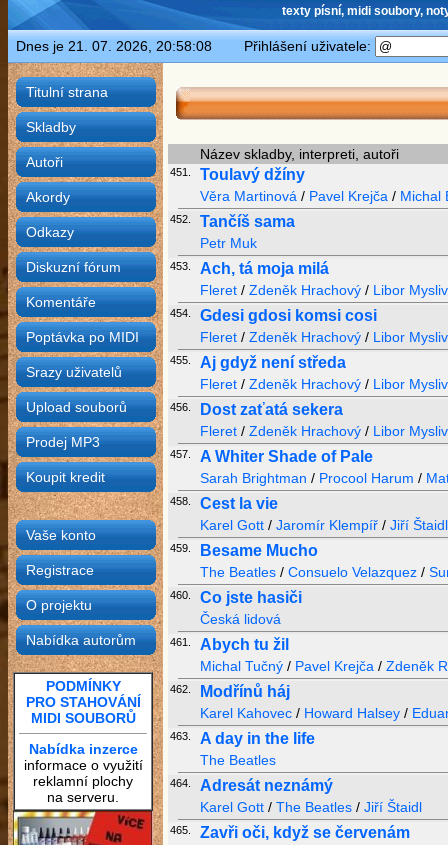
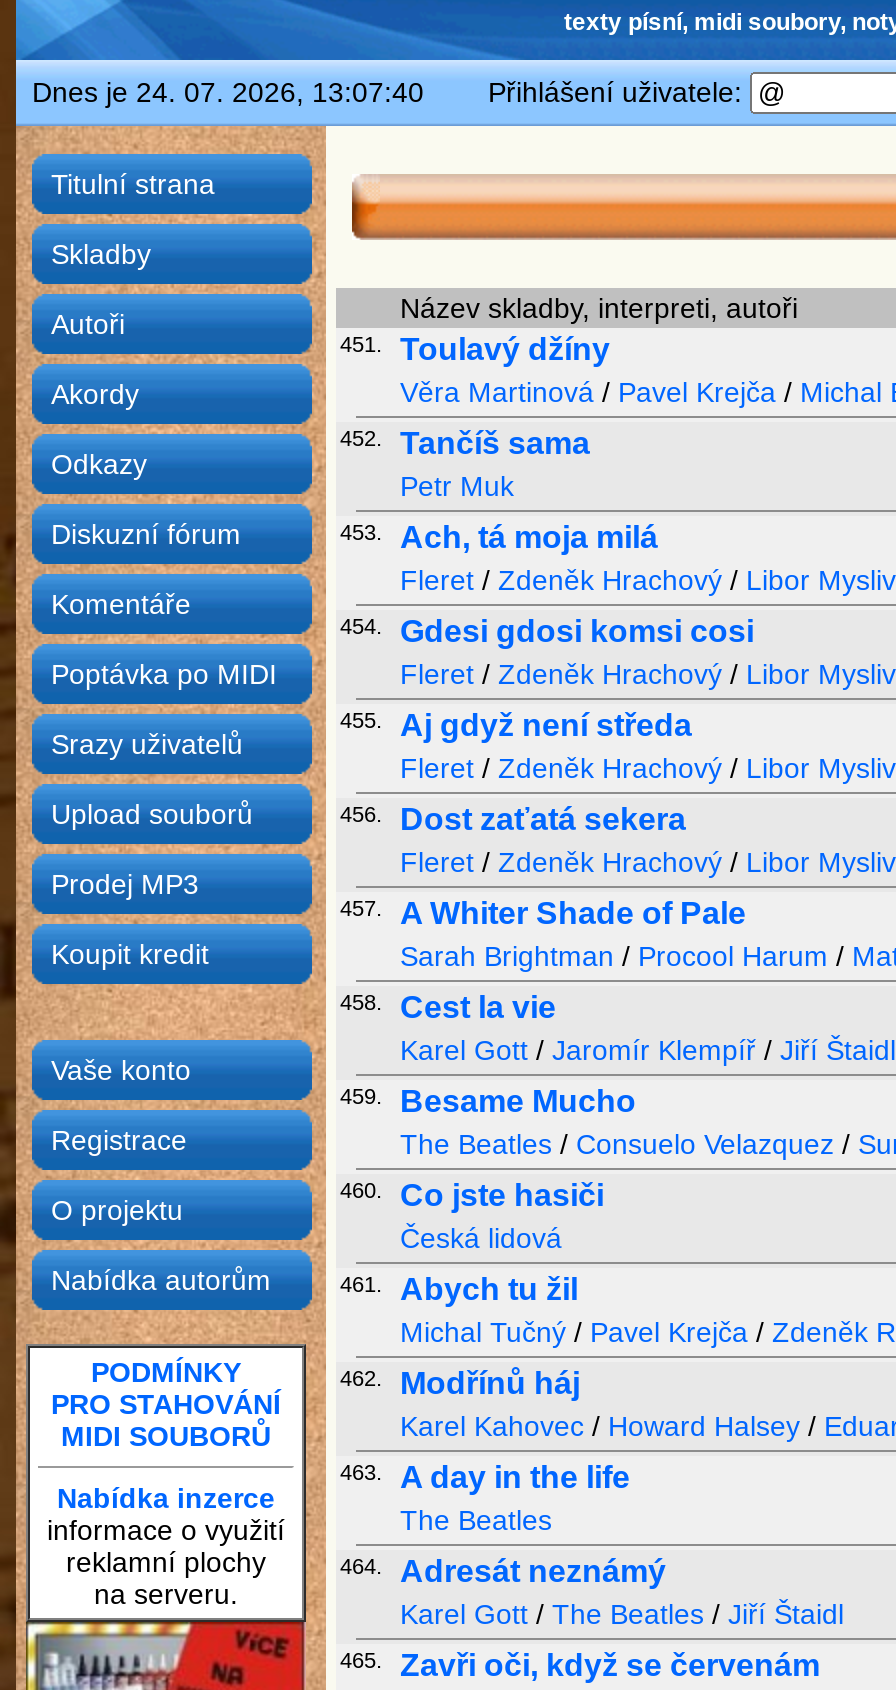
- Dnes je 21. 07. 2026, 20:58:08 Přihlášení uživatele:
+ Dnes je 24. 07. 2026, 13:07:40 Přihlášení uživatele:
